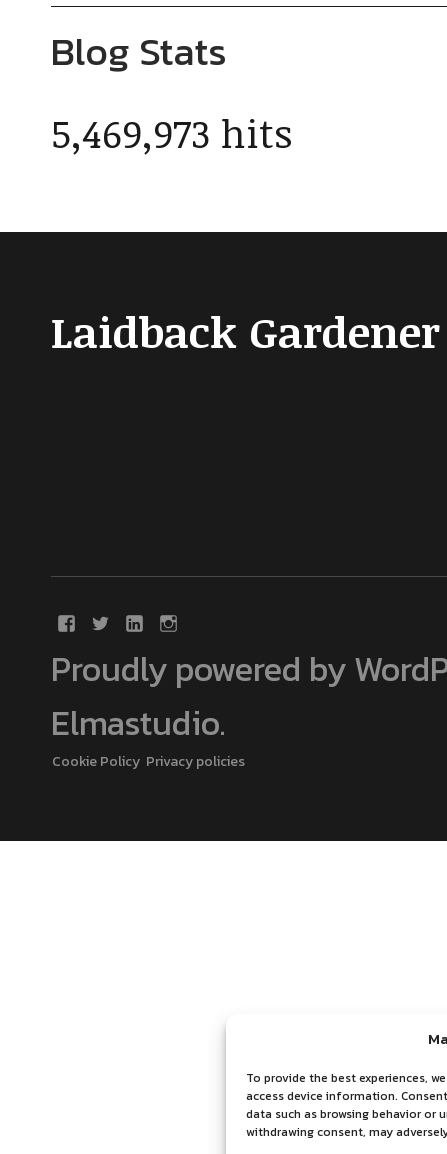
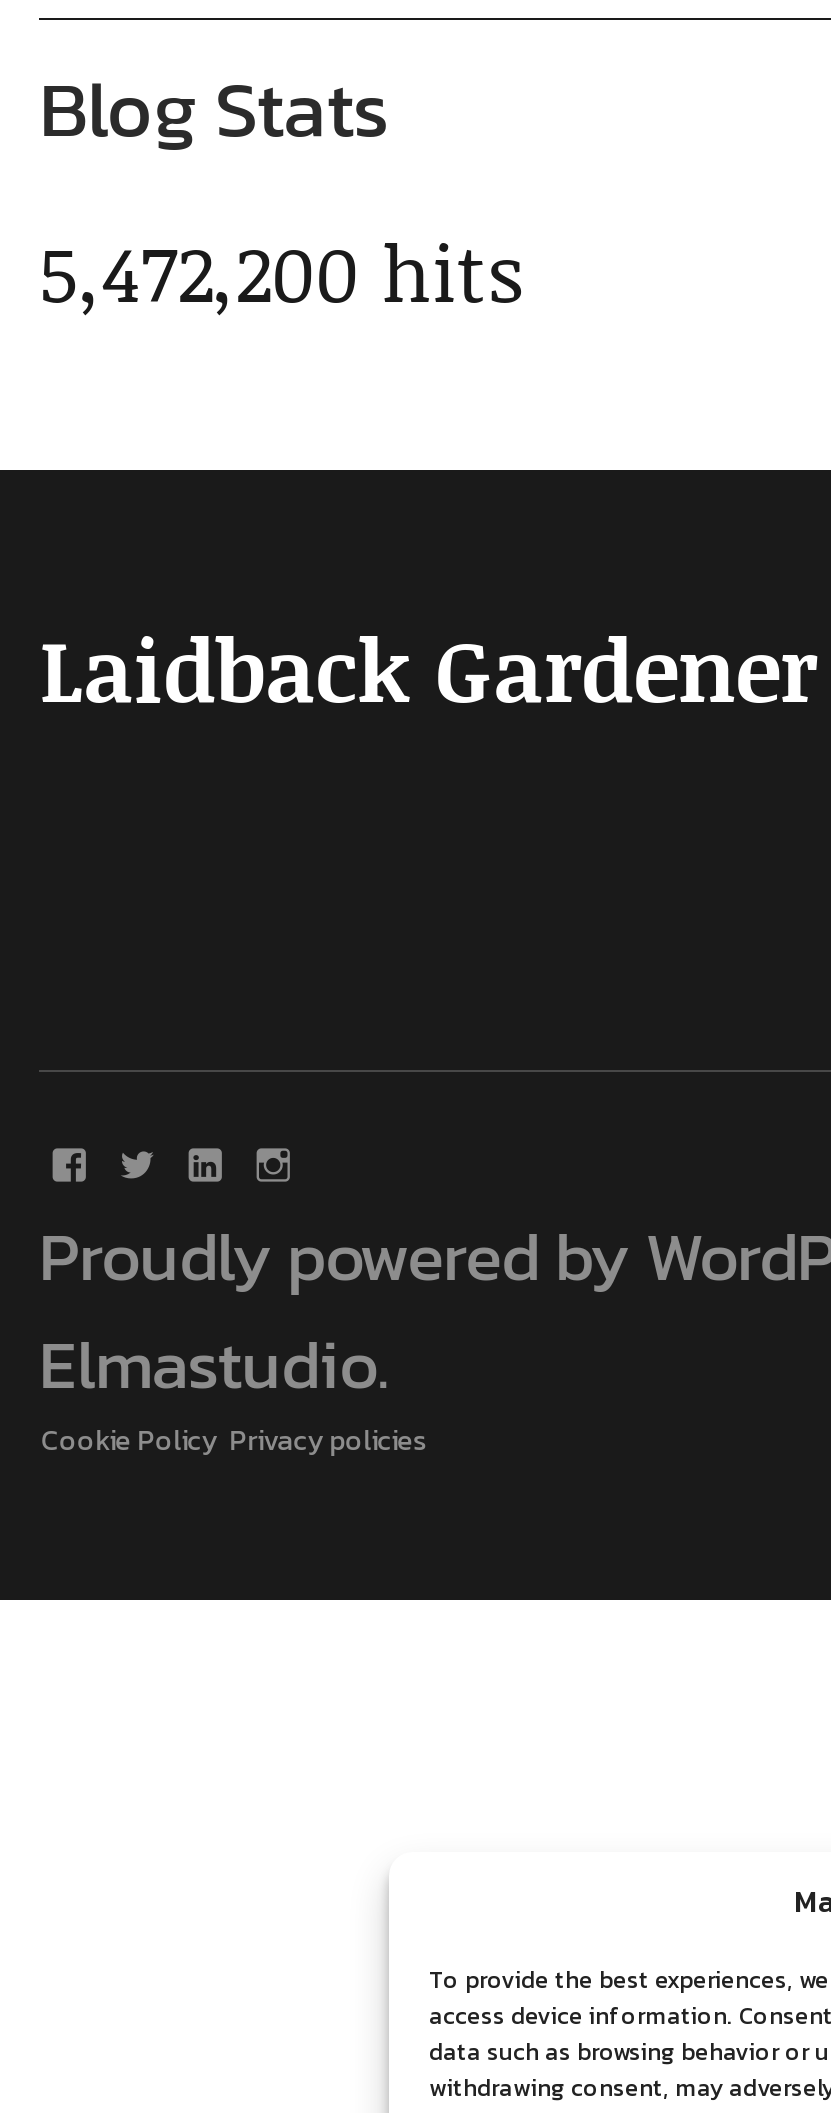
- 5,469,973 hits
+ 5,472,200 hits
